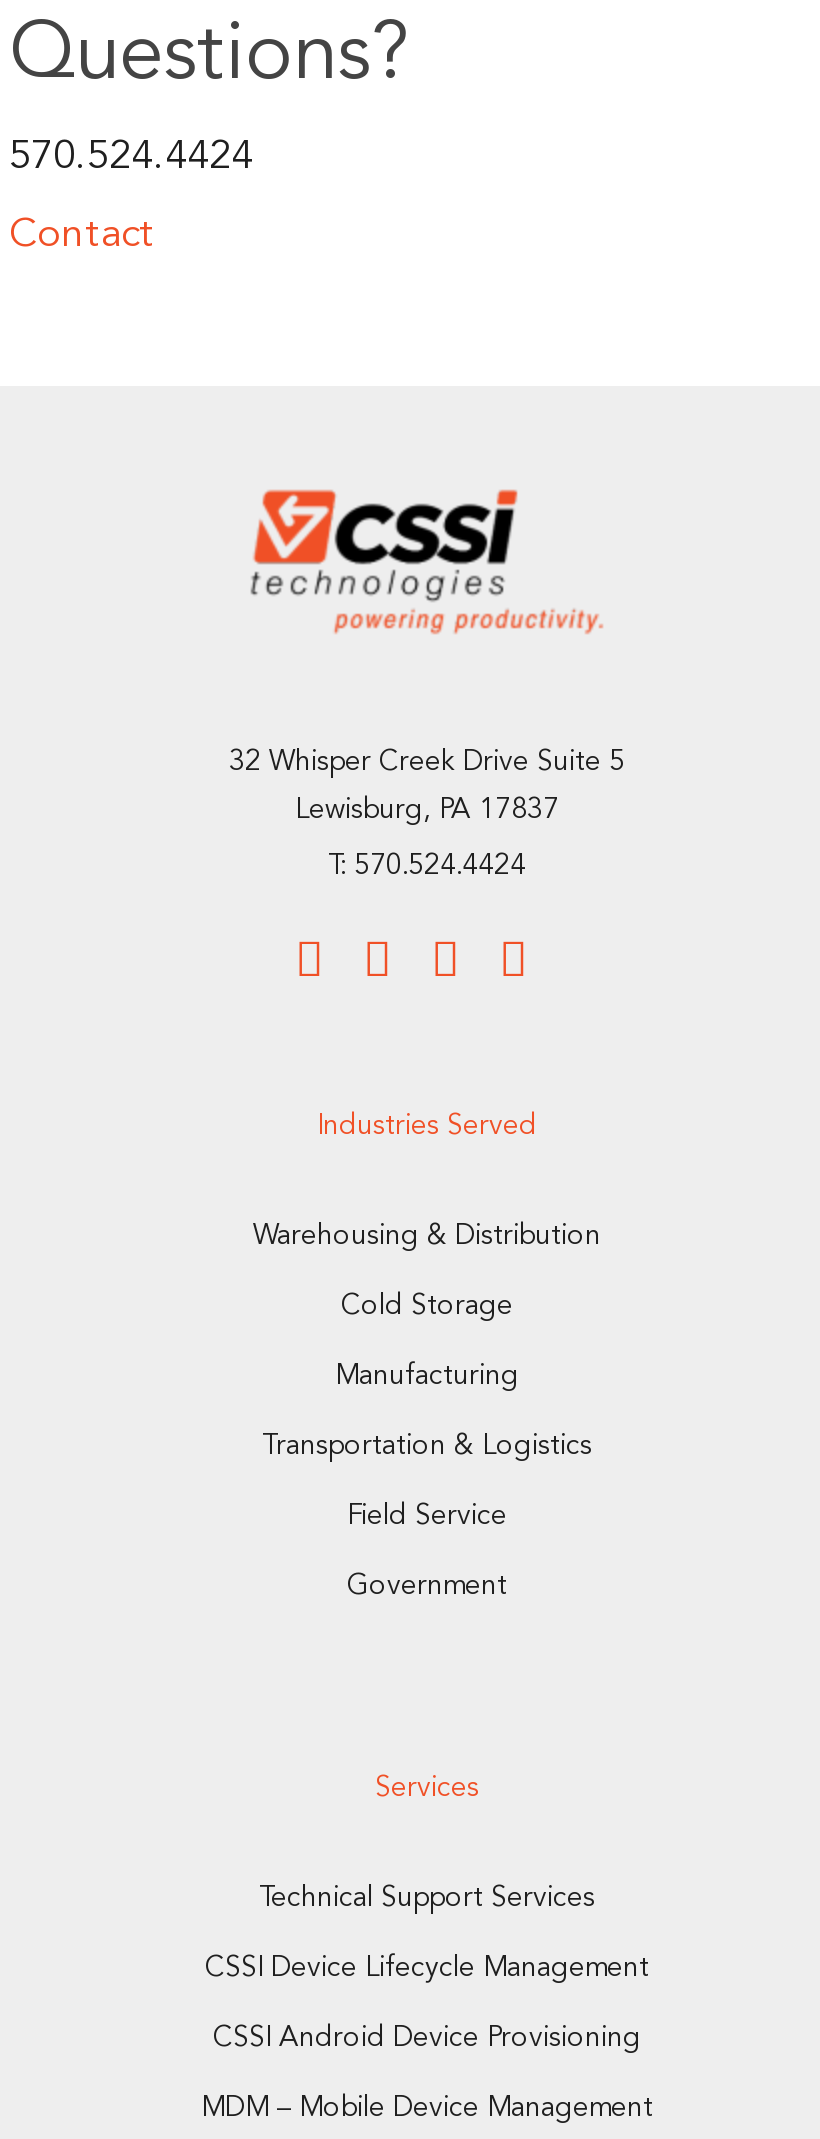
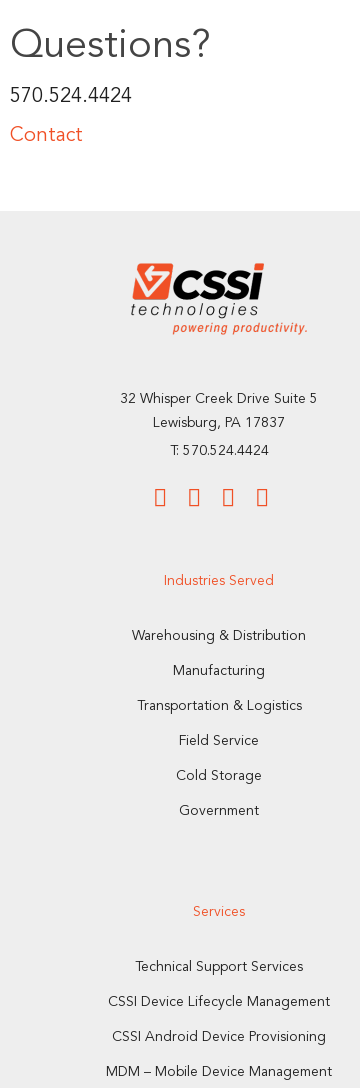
moved down: Cold Storage

moved up: Manufacturing | Transportation & Logistics | Field Service
